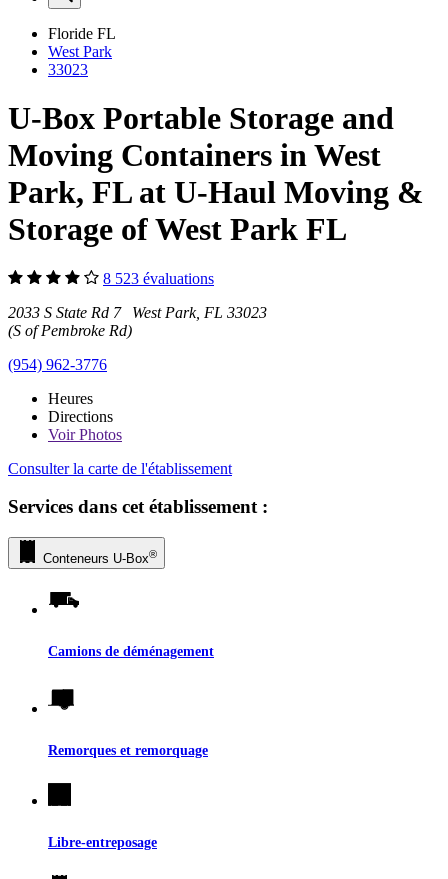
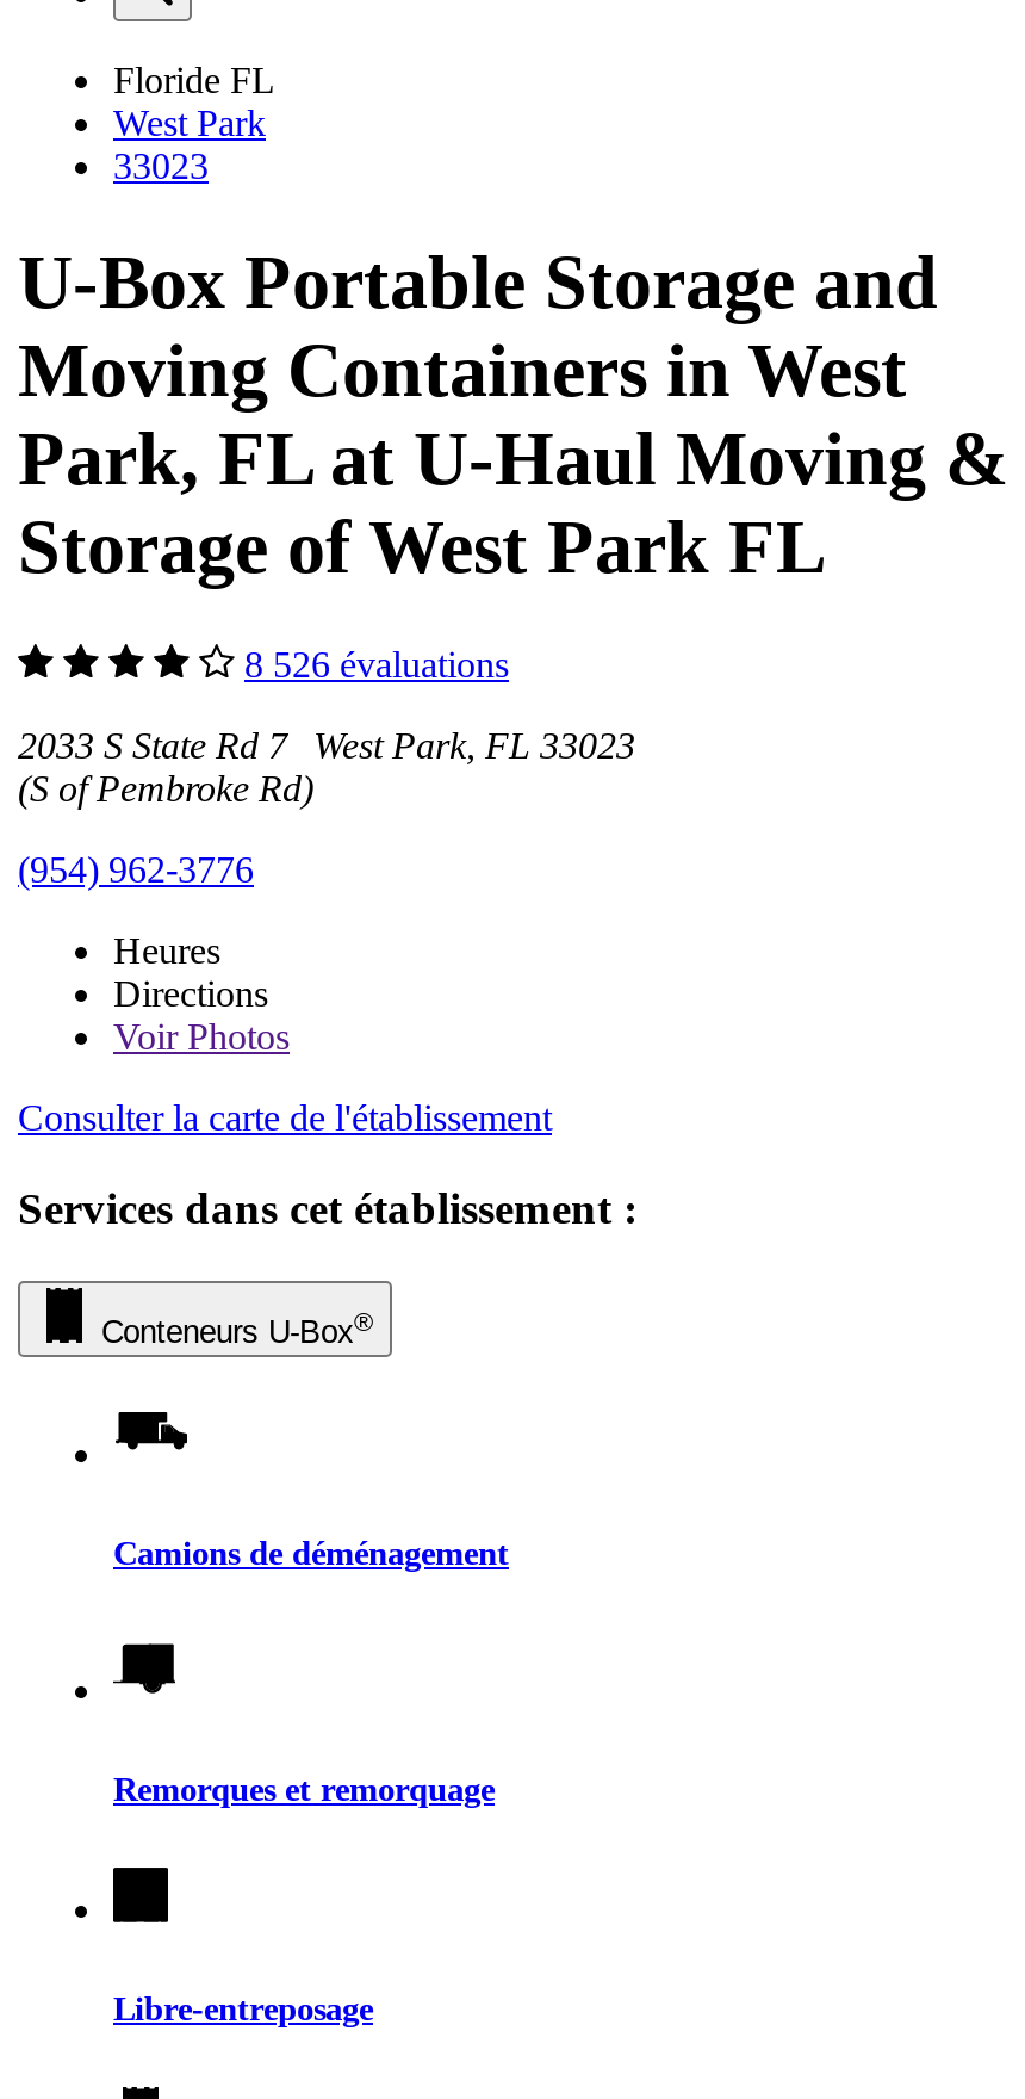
- 8 523 évaluations
+ 8 526 évaluations
